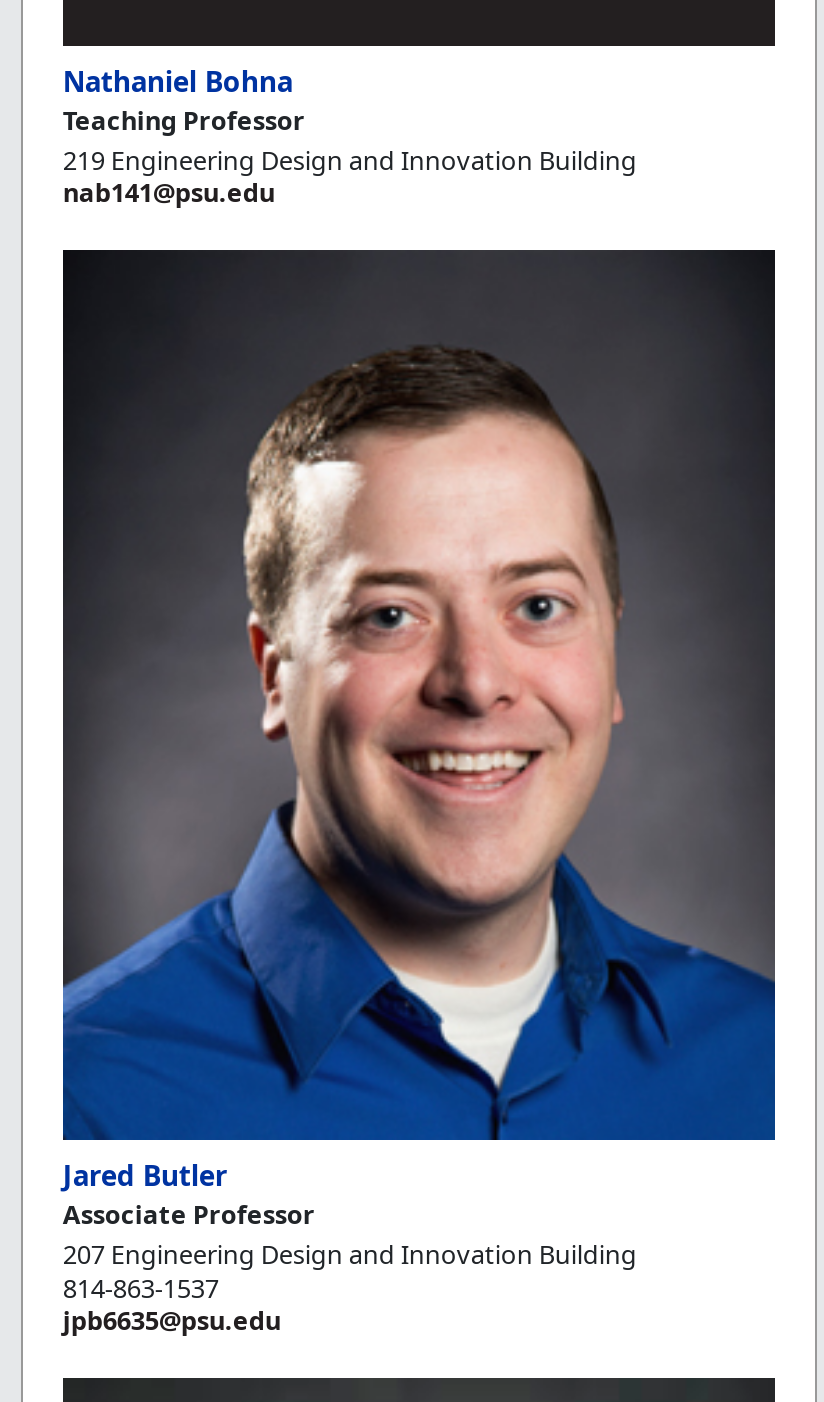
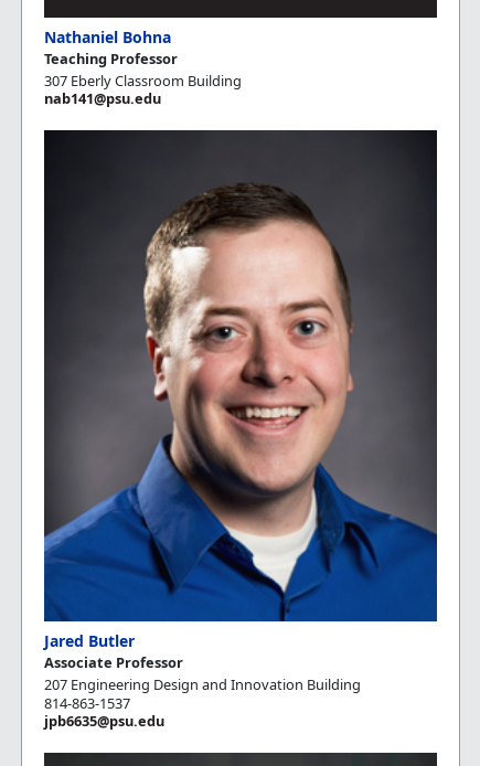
- 219 Engineering Design and Innovation Building
+ 307 Eberly Classroom Building
